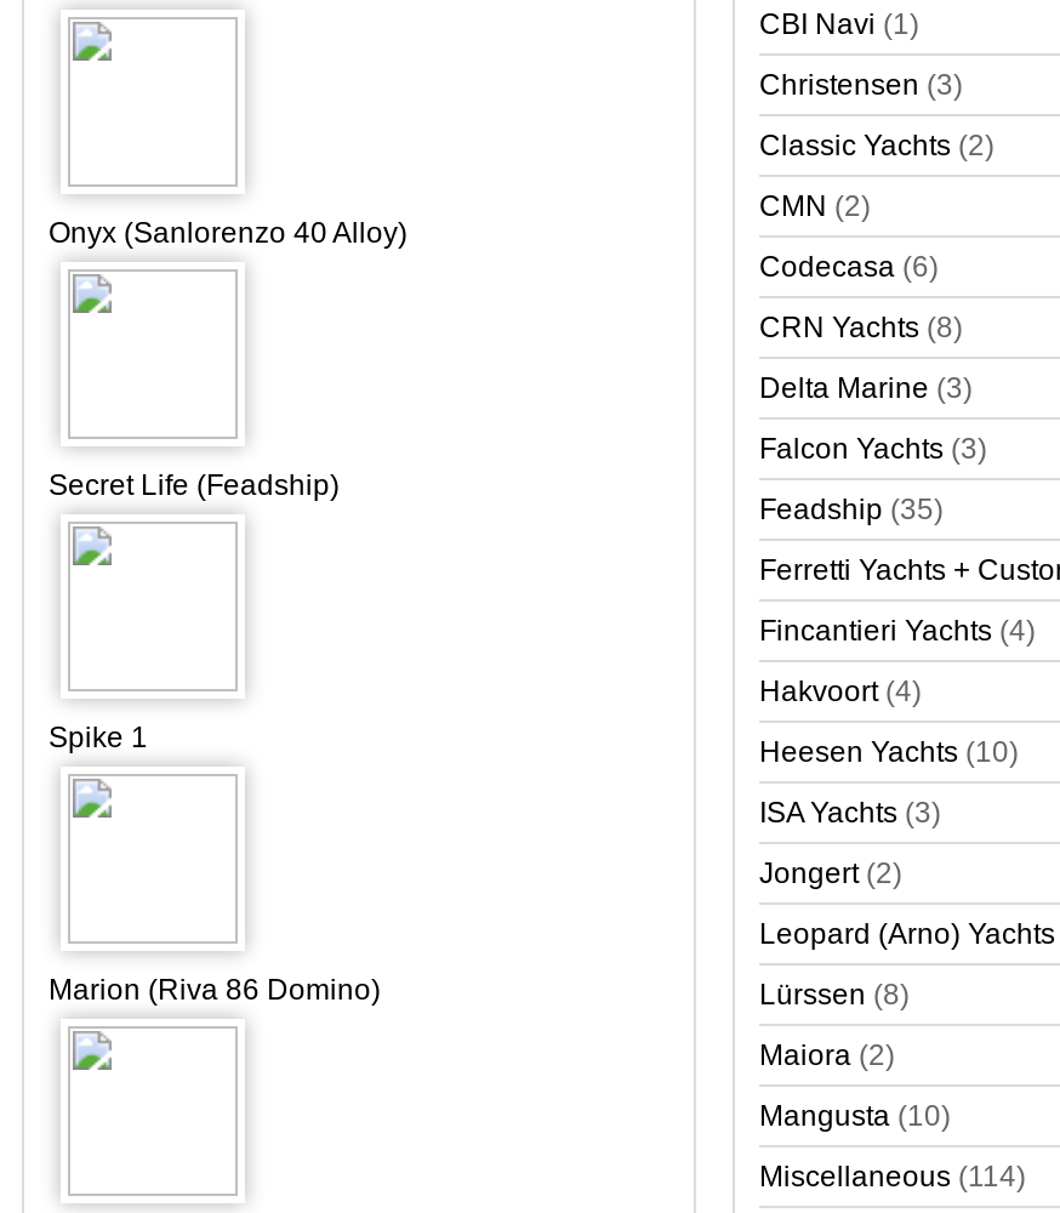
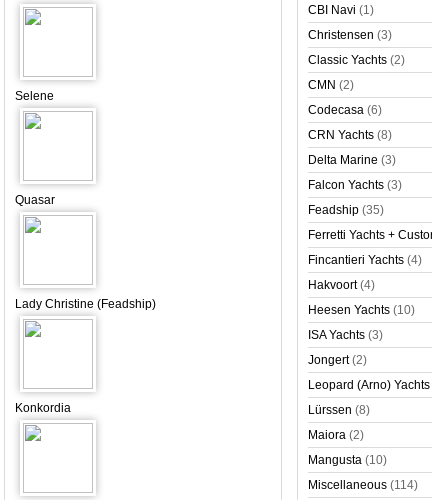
- Onyx (Sanlorenzo 40 Alloy)
+ Selene

- Secret Life (Feadship)
+ Quasar

- Spike 1
+ Lady Christine (Feadship)

- Marion (Riva 86 Domino)
+ Konkordia
